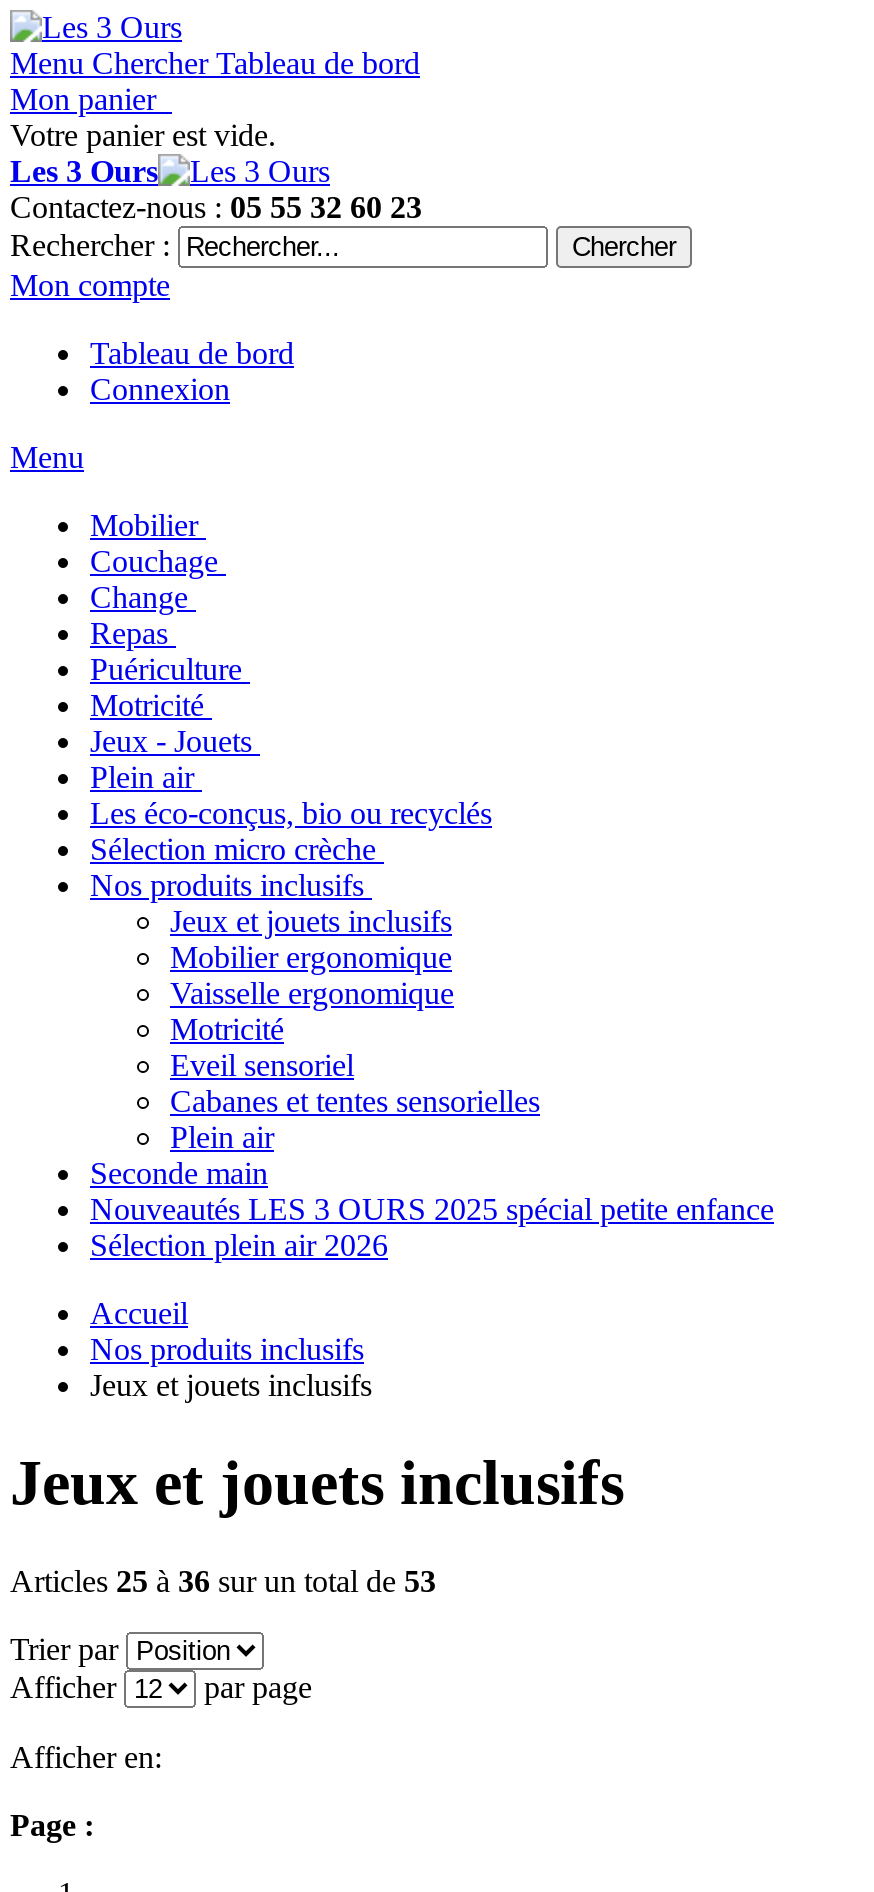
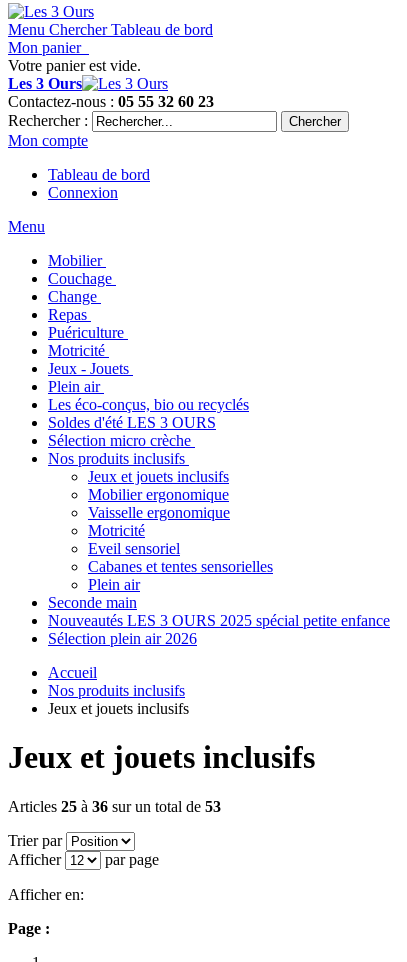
+ Soldes d'été LES 3 OURS
